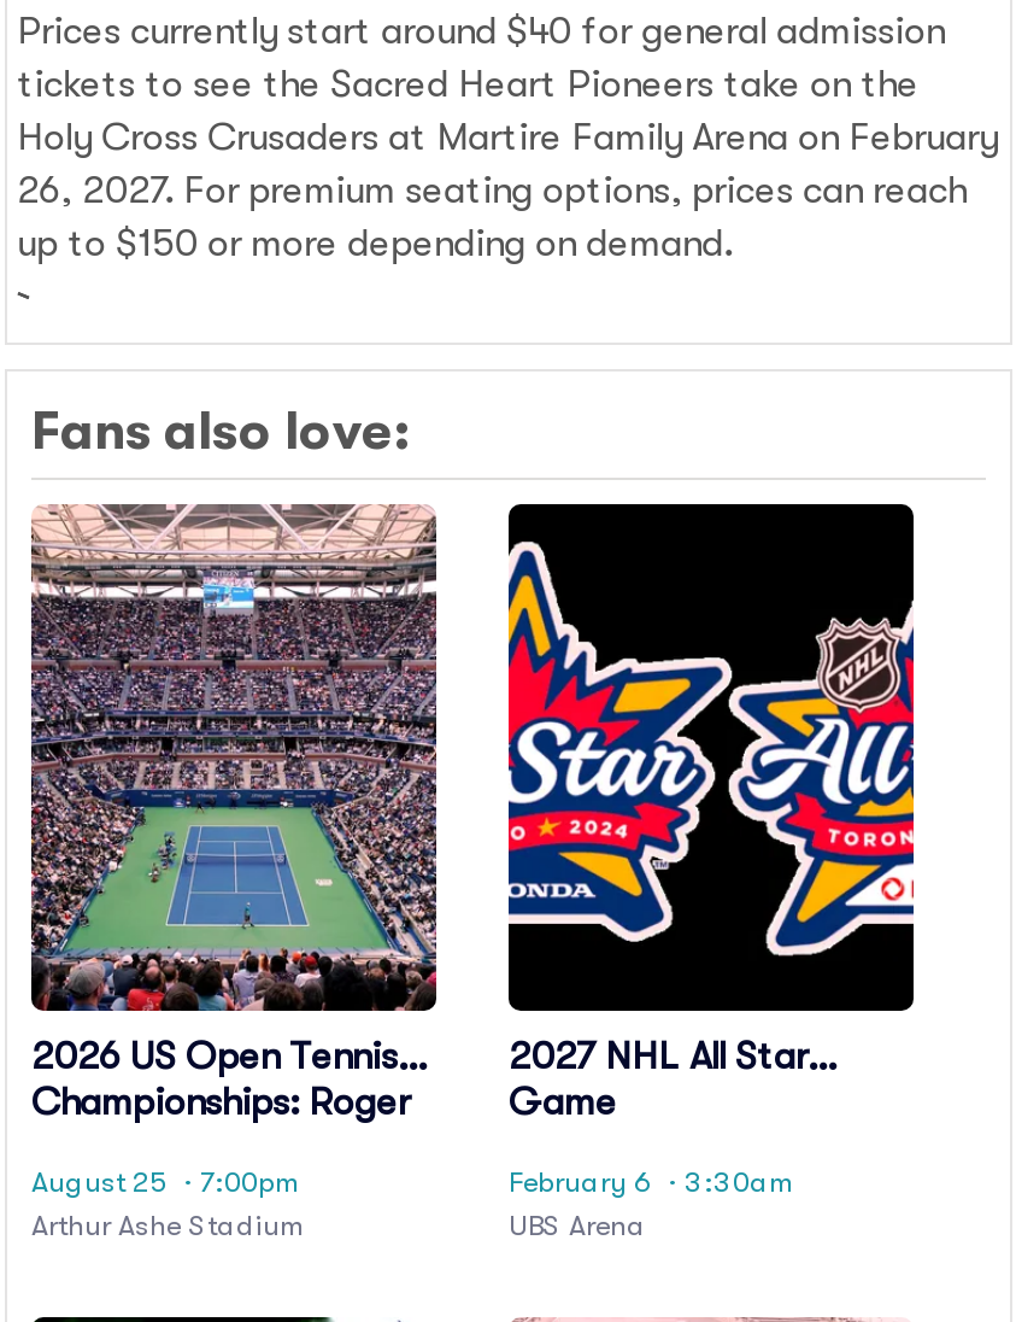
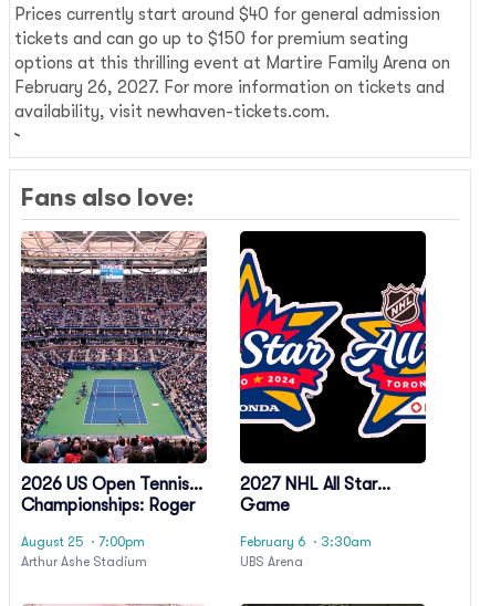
- tickets to see the Sacred Heart Pioneers take on the
- Holy Cross Crusaders at Martire Family Arena on February
- 26, 2027. For premium seating options, prices can reach
- up to $150 or more depending on demand.
+ tickets and can go up to $150 for premium seating
+ options at this thrilling event at Martire Family Arena on
+ February 26, 2027. For more information on tickets and
+ availability, visit newhaven-tickets.com.
